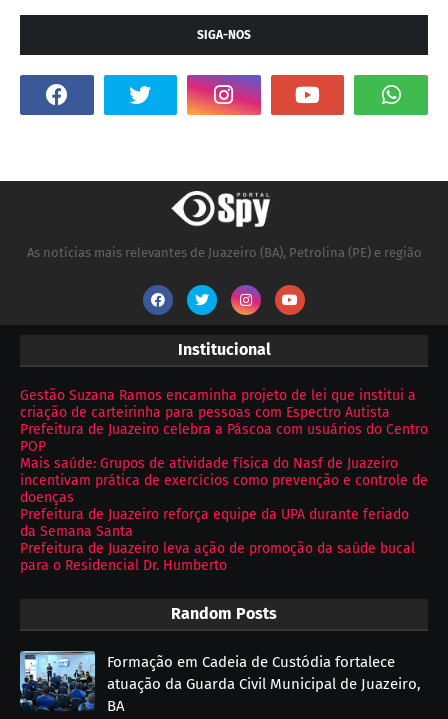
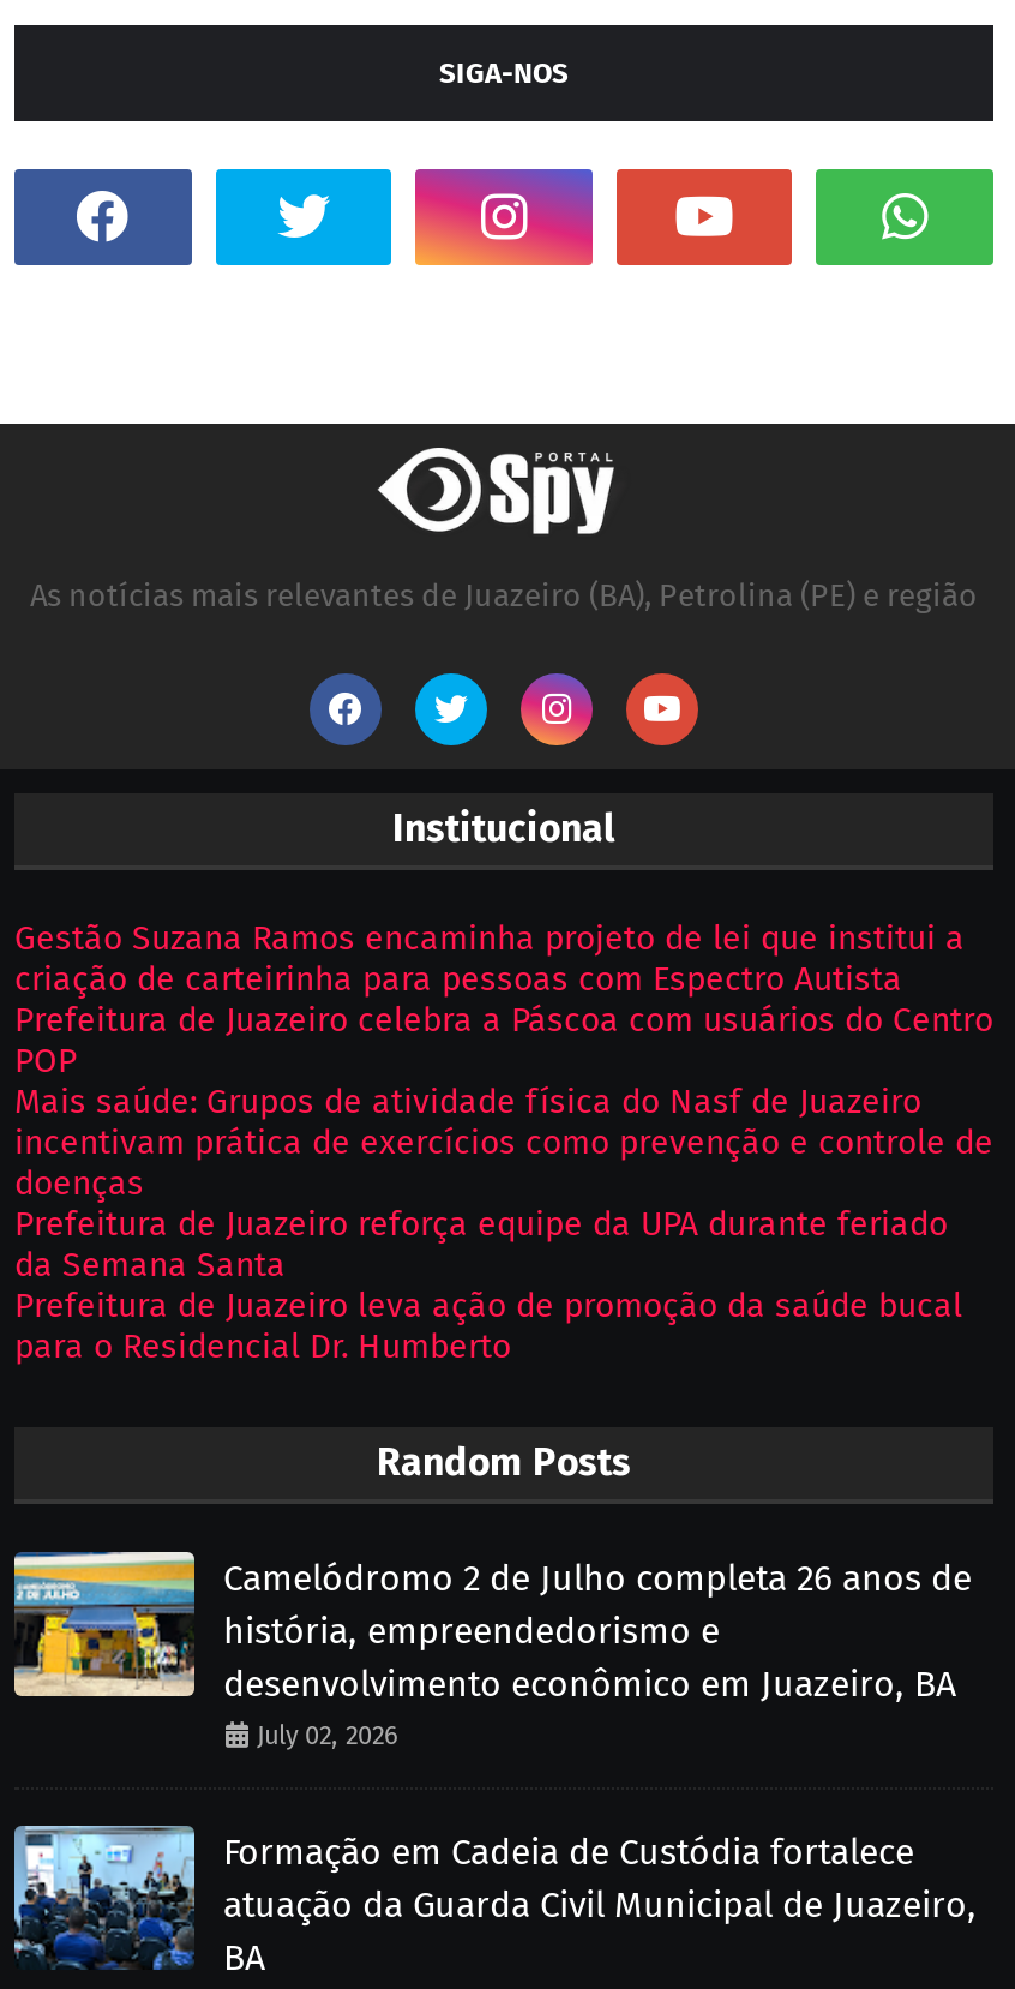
+ [image]
+ Camelódromo 2 de Julho completa 26 anos de
+ história, empreendedorismo e
+ desenvolvimento econômico em Juazeiro, BA
+ July 02, 2026
